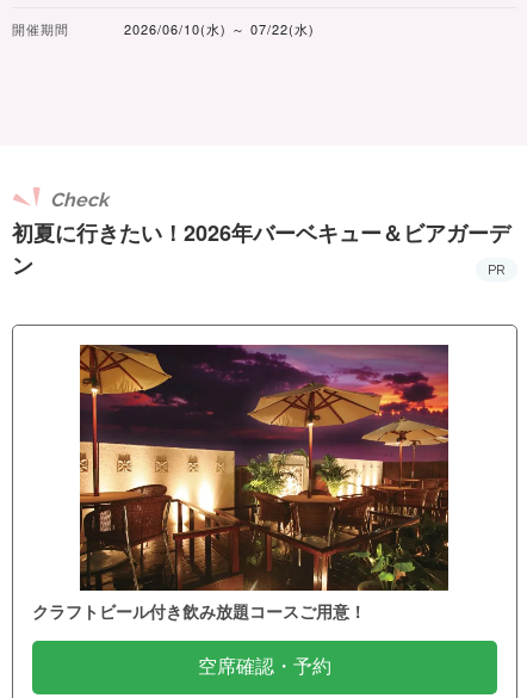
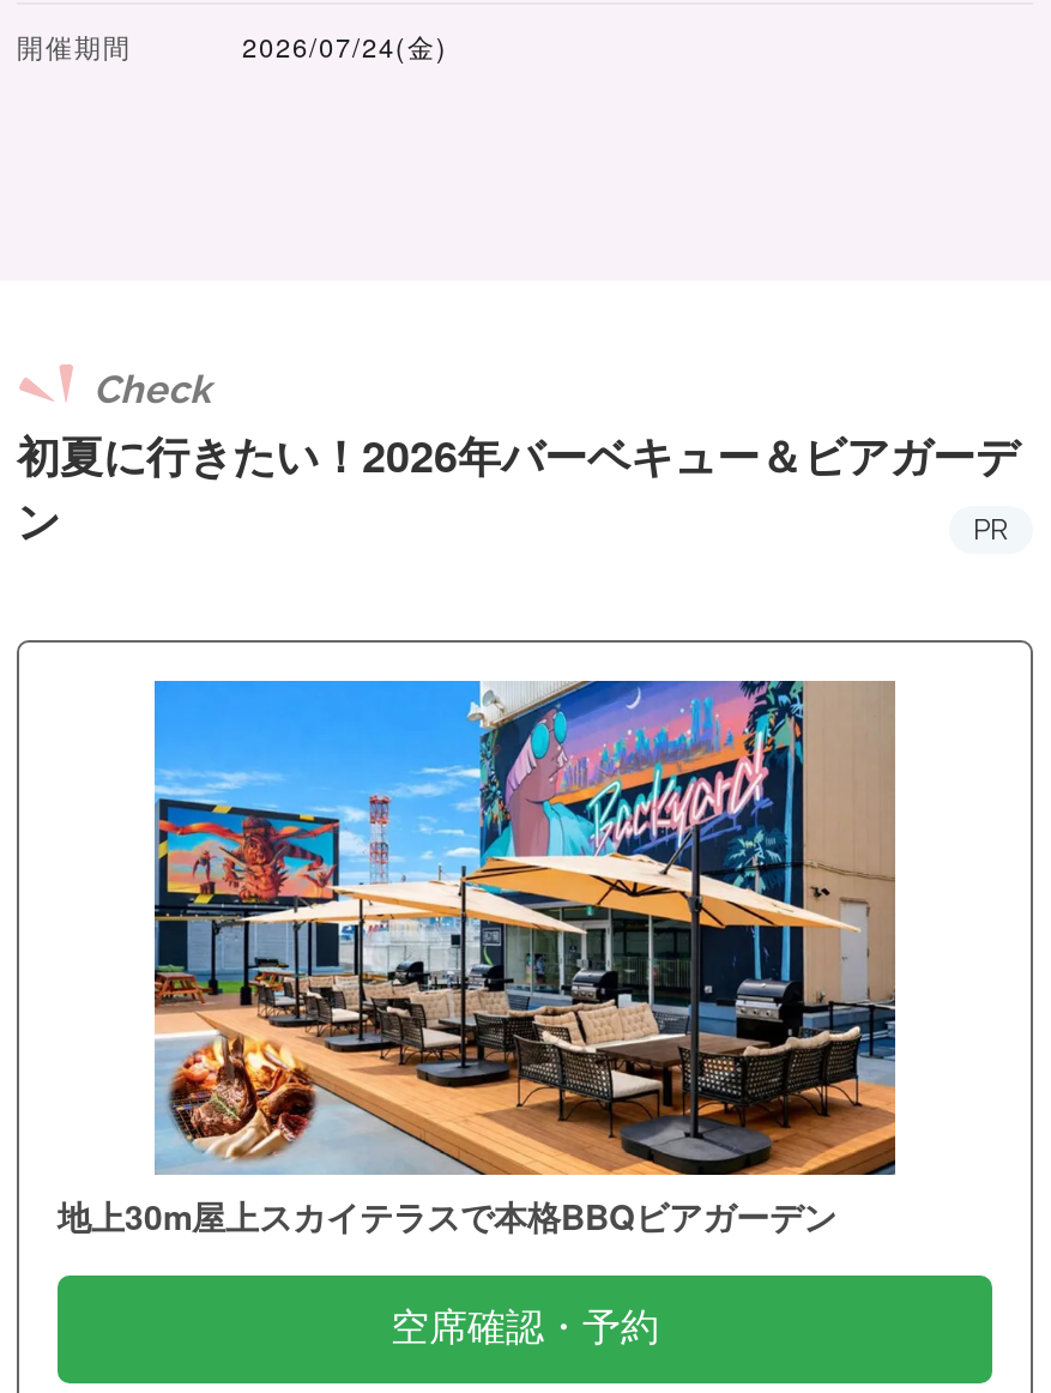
- 2026/06/10(水) ～ 07/22(水)
+ 2026/07/24(金)

- [image]
- クラフトビール付き飲み放題コースご用意！
+ [image]
+ 地上30m屋上スカイテラスで本格BBQビアガーデン
